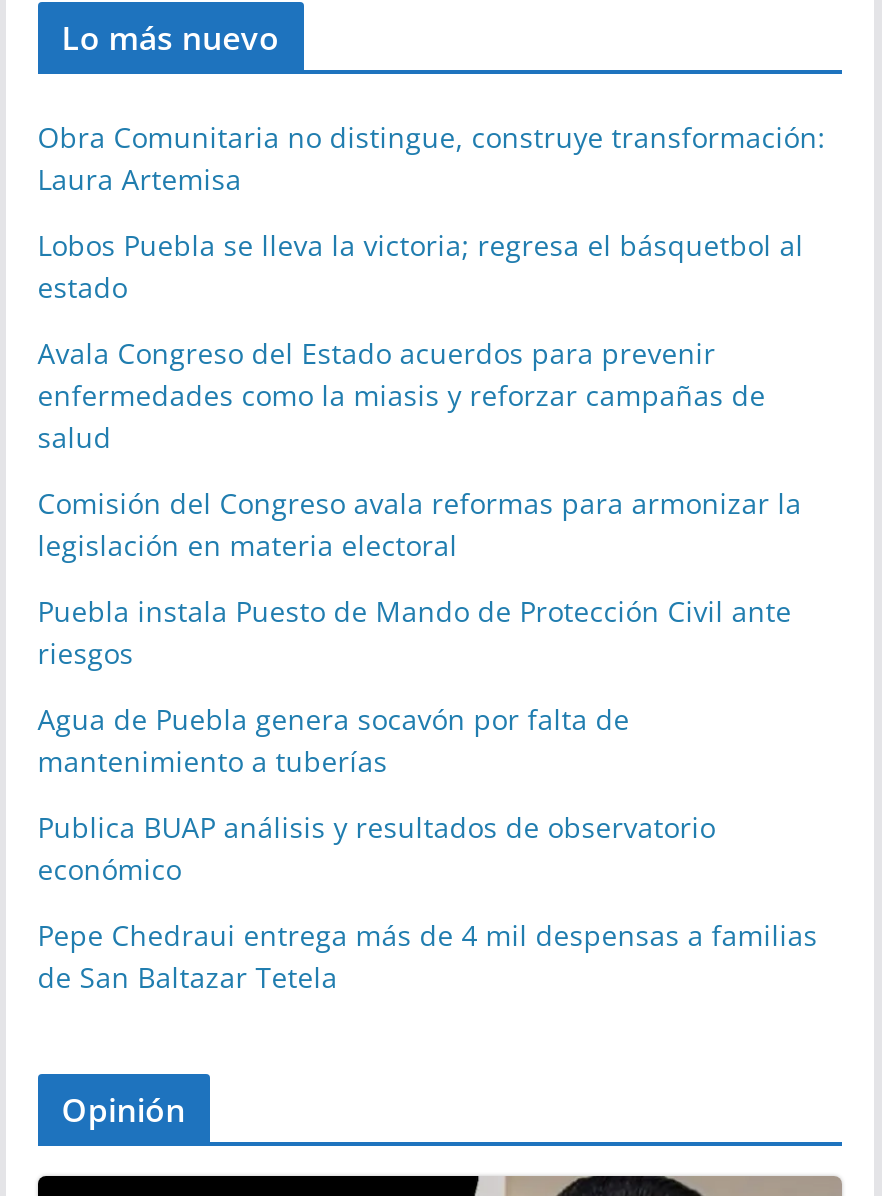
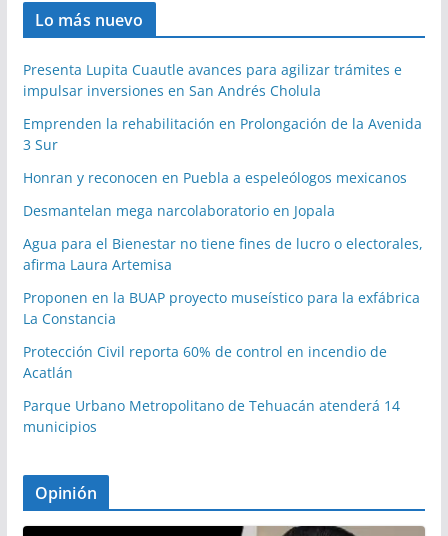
- Obra Comunitaria no distingue, construye transformación:
- Laura Artemisa
+ Presenta Lupita Cuautle avances para agilizar trámites e
+ impulsar inversiones en San Andrés Cholula

- Lobos Puebla se lleva la victoria; regresa el básquetbol al
- estado
+ Emprenden la rehabilitación en Prolongación de la Avenida
+ 3 Sur

- Avala Congreso del Estado acuerdos para prevenir
- enfermedades como la miasis y reforzar campañas de
- salud
+ Honran y reconocen en Puebla a espeleólogos mexicanos

- Comisión del Congreso avala reformas para armonizar la
- legislación en materia electoral
+ Desmantelan mega narcolaboratorio en Jopala

- Puebla instala Puesto de Mando de Protección Civil ante
- riesgos
+ Agua para el Bienestar no tiene fines de lucro o electorales,
+ afirma Laura Artemisa

- Agua de Puebla genera socavón por falta de
- mantenimiento a tuberías
+ Proponen en la BUAP proyecto museístico para la exfábrica
+ La Constancia

- Publica BUAP análisis y resultados de observatorio
- económico
+ Protección Civil reporta 60% de control en incendio de
+ Acatlán

- Pepe Chedraui entrega más de 4 mil despensas a familias
- de San Baltazar Tetela
+ Parque Urbano Metropolitano de Tehuacán atenderá 14
+ municipios
